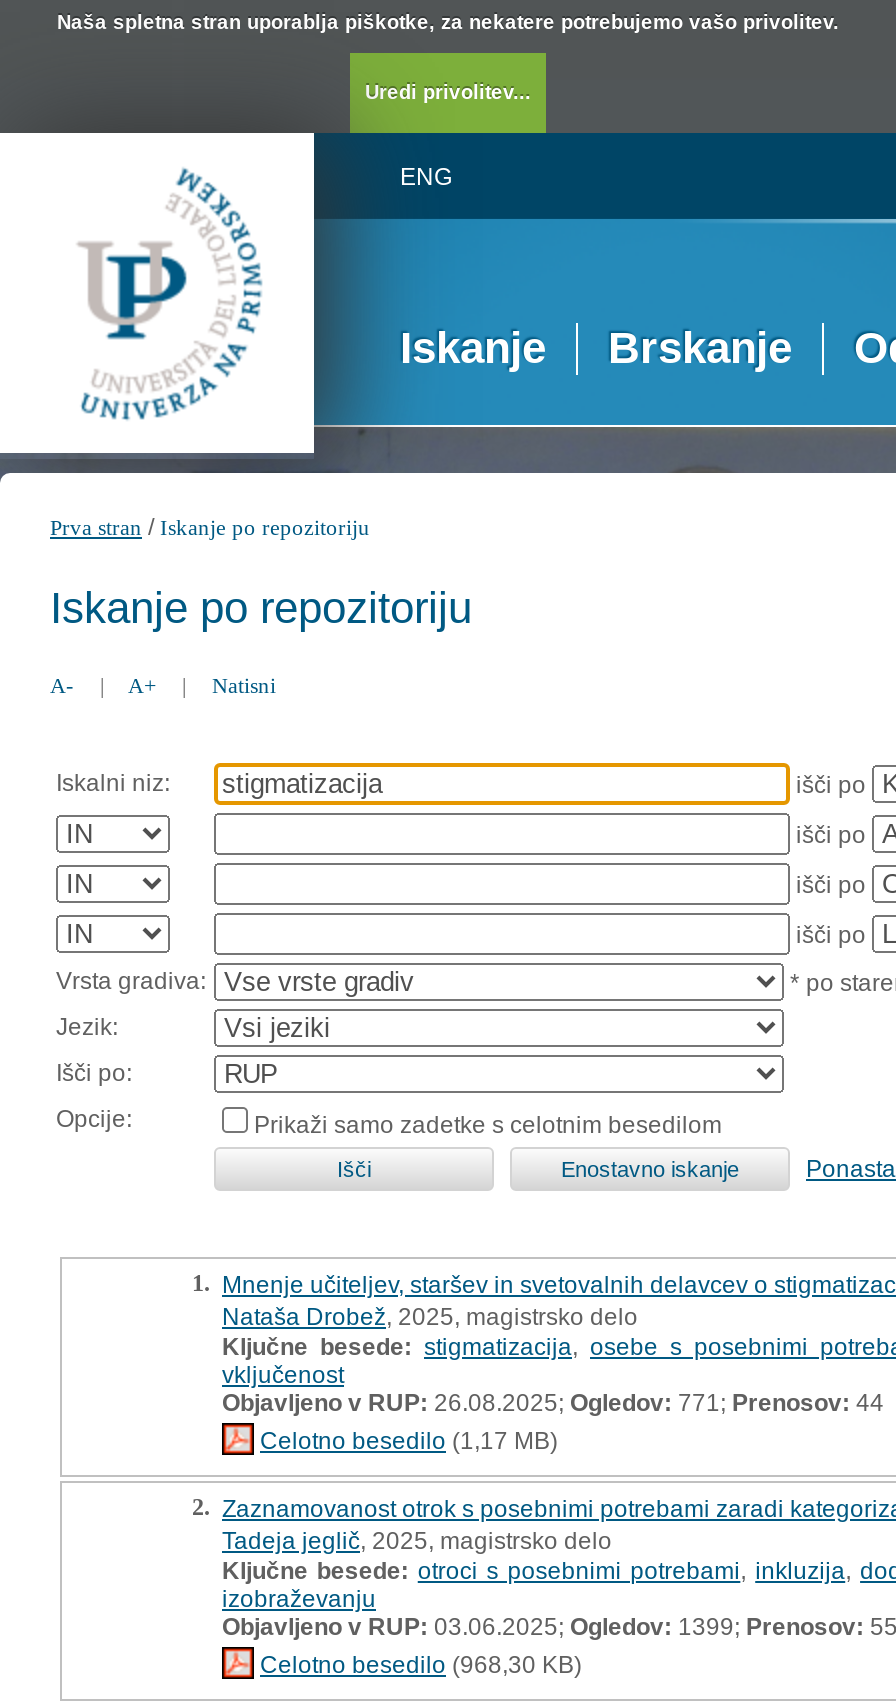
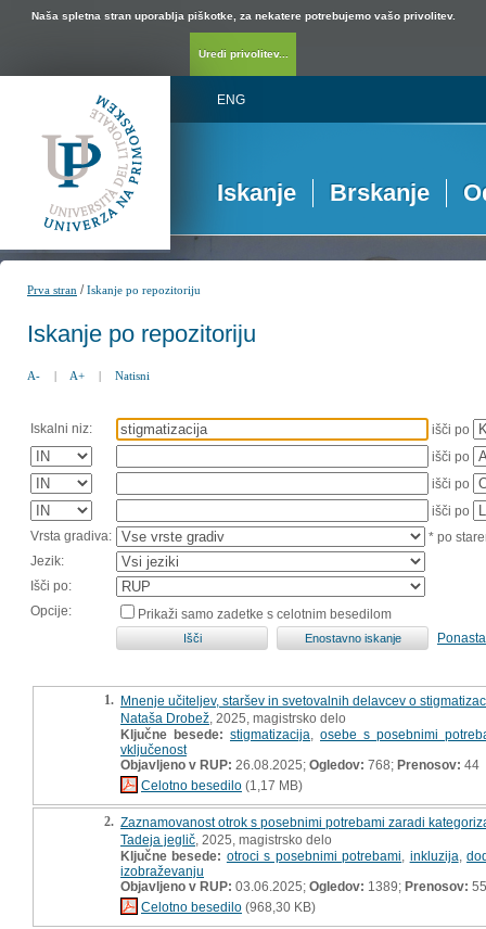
- Objavljeno v RUP: 26.08.2025; Ogledov: 771; Prenosov: 44
+ Objavljeno v RUP: 26.08.2025; Ogledov: 768; Prenosov: 44

- Objavljeno v RUP: 03.06.2025; Ogledov: 1399; Prenosov: 55
+ Objavljeno v RUP: 03.06.2025; Ogledov: 1389; Prenosov: 55
